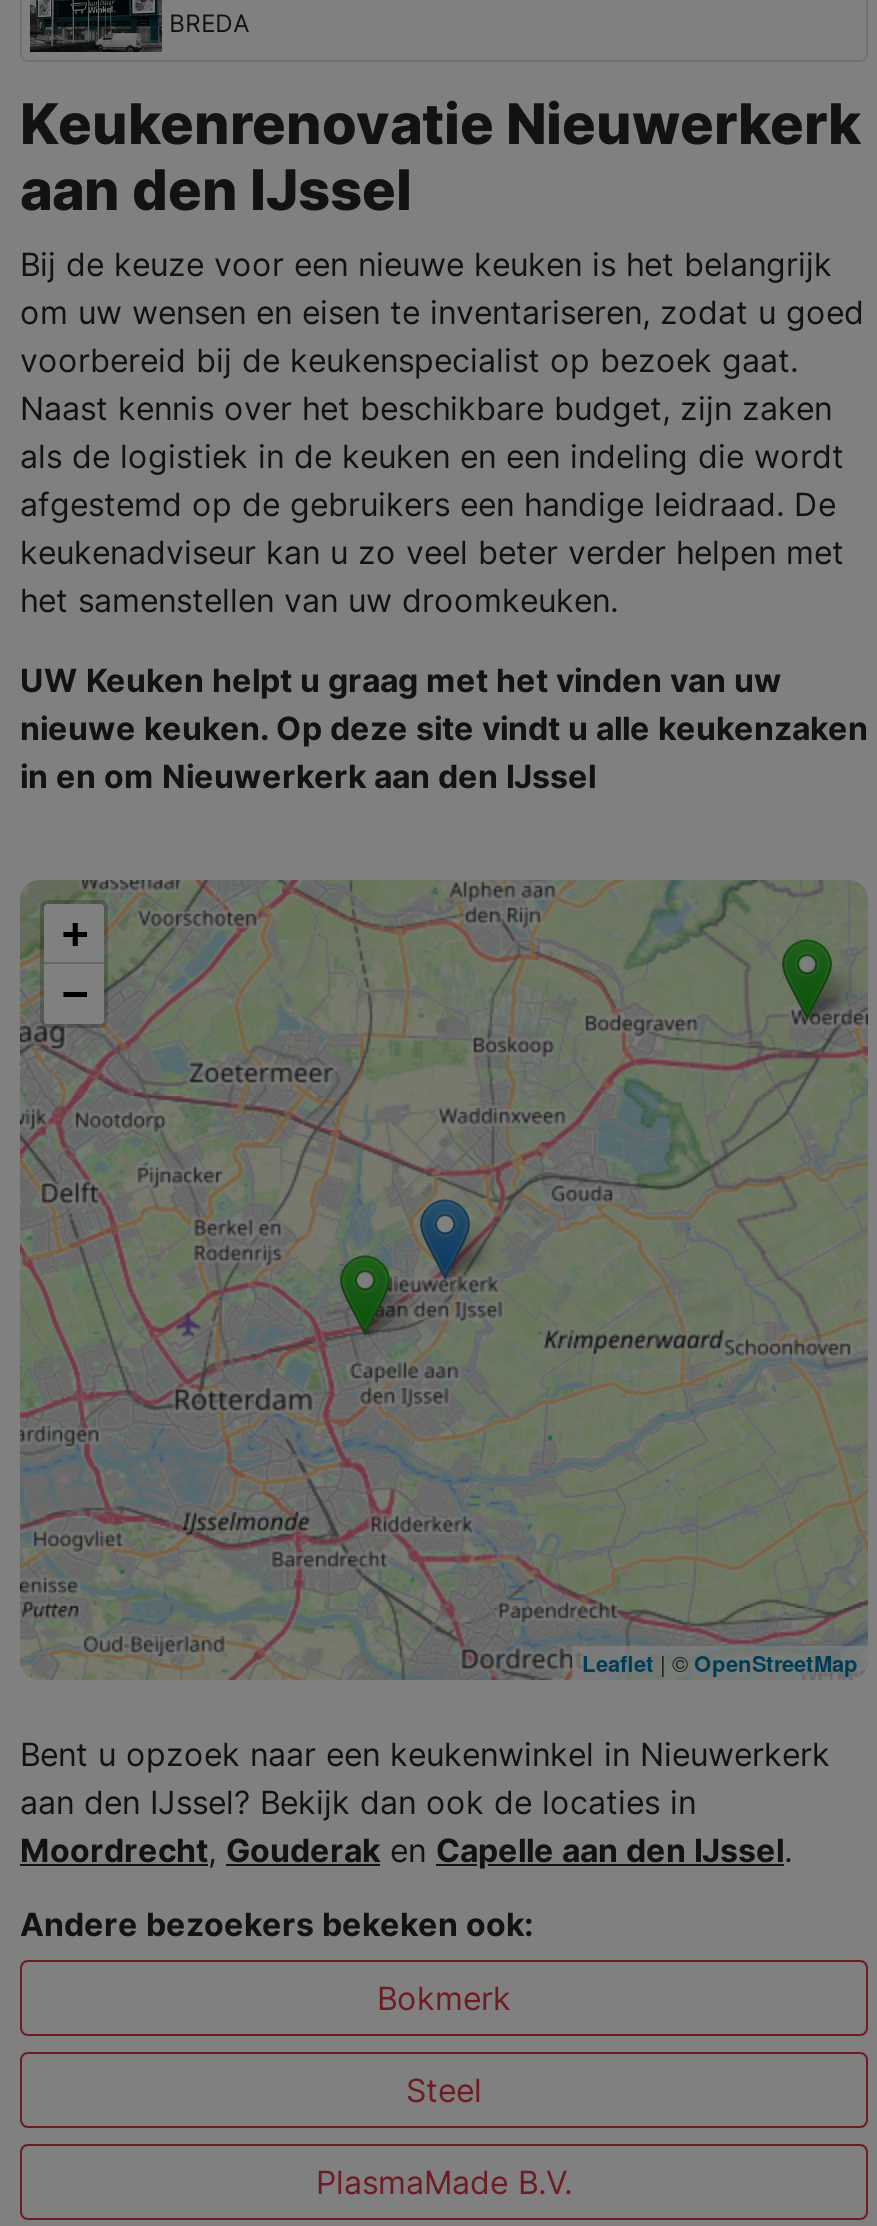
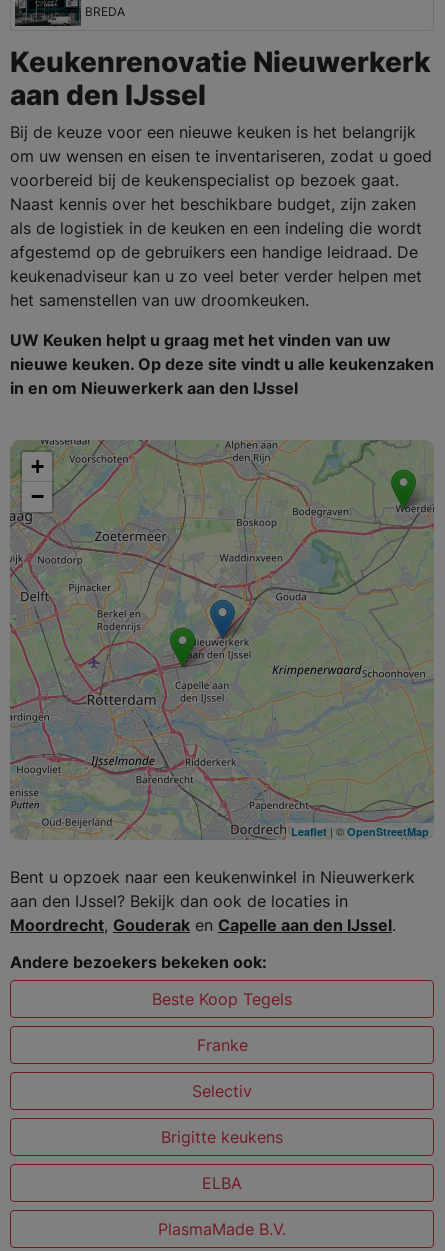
- Bokmerk
- Steel
+ Beste Koop Tegels
+ Franke
+ Selectiv
+ Brigitte keukens
+ ELBA
